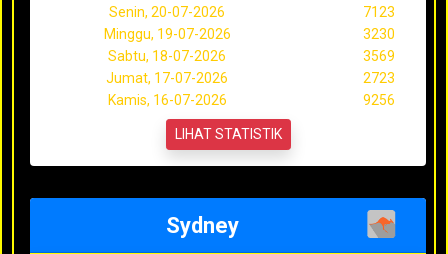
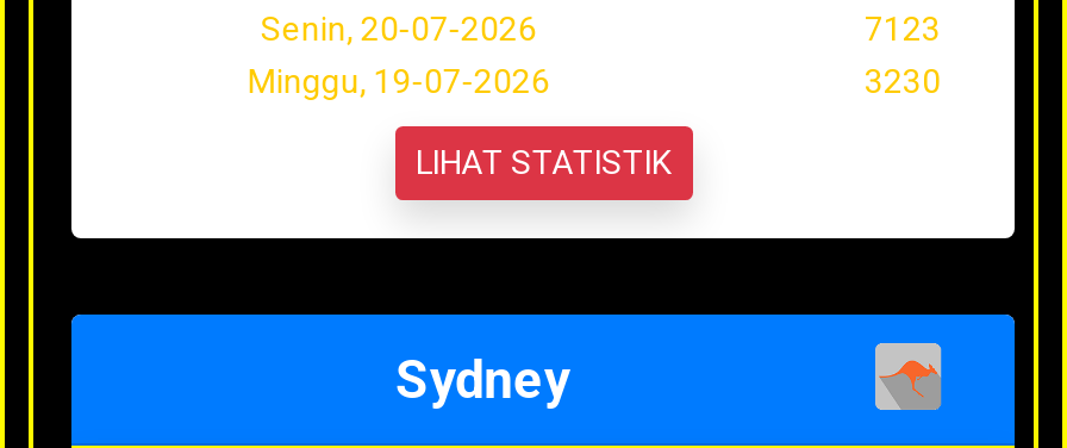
- Sabtu, 18-07-2026
- 3569
- Jumat, 17-07-2026
- 2723
- Kamis, 16-07-2026
- 9256
